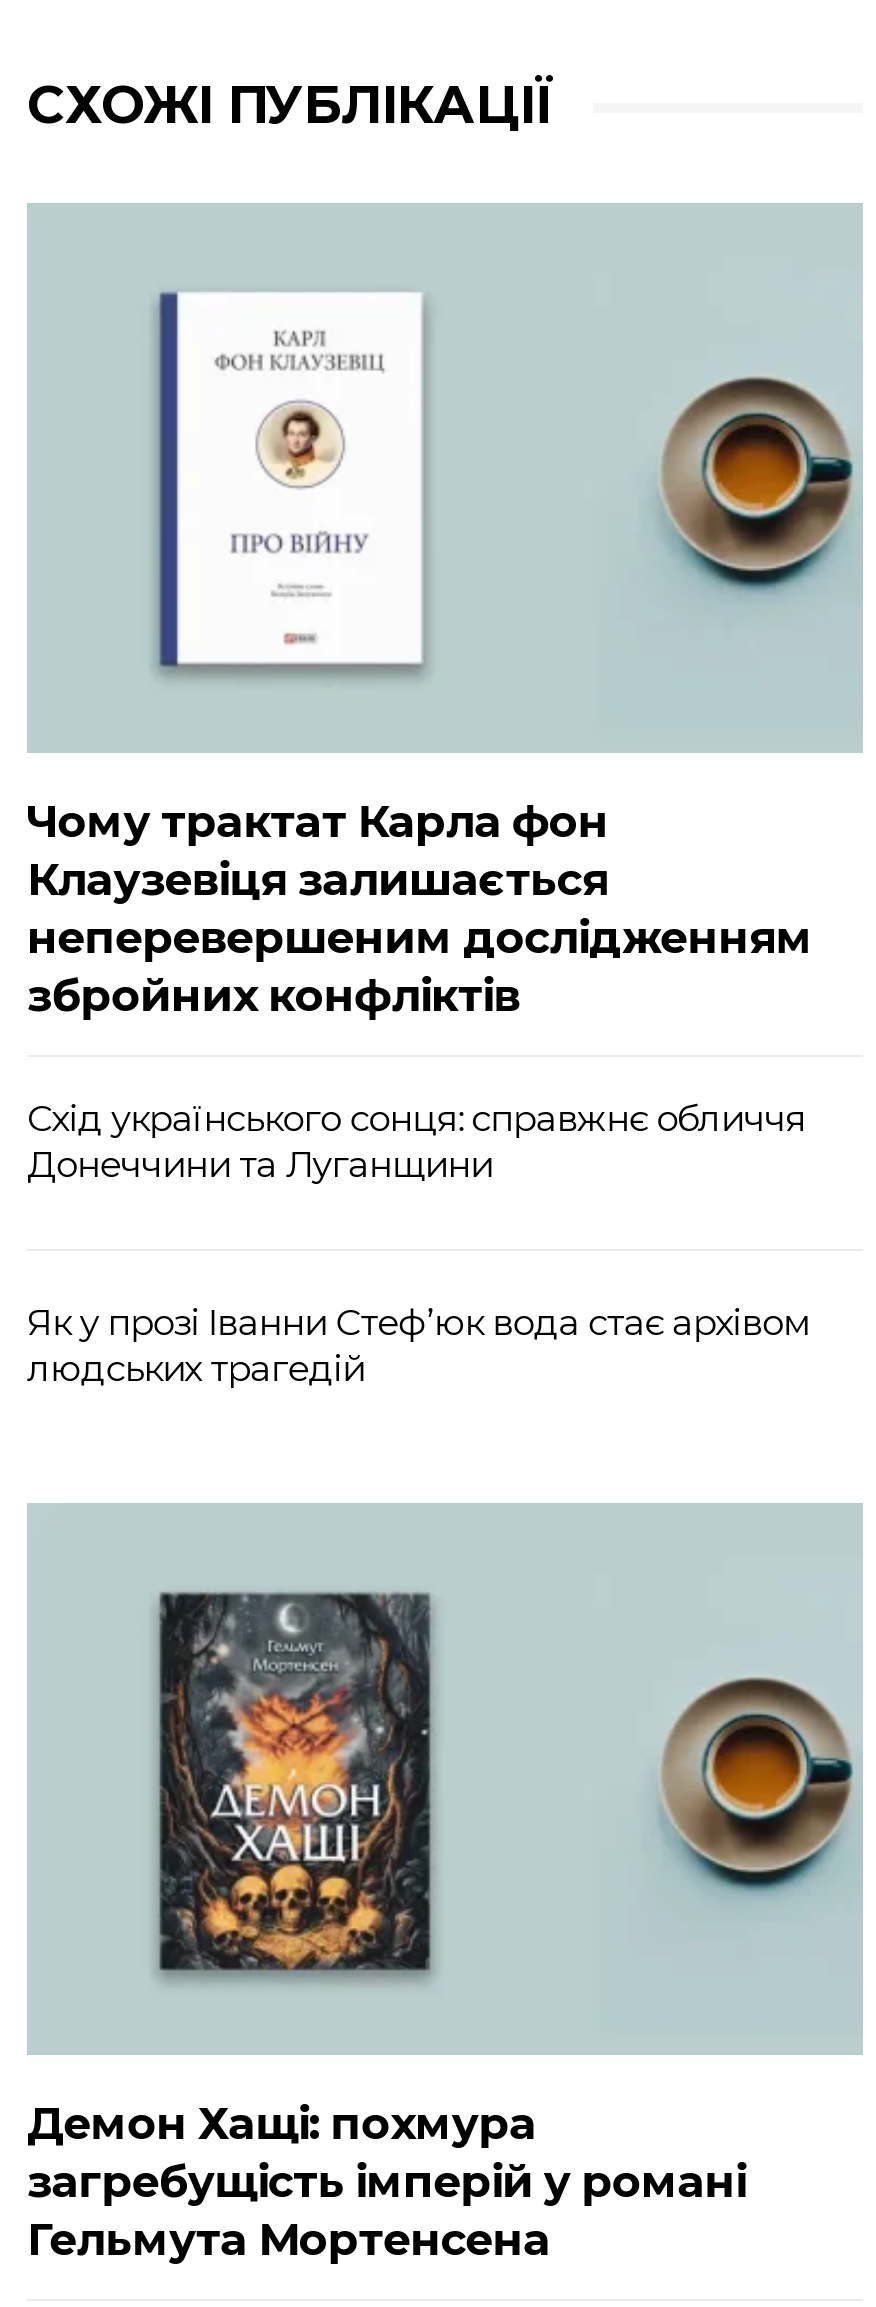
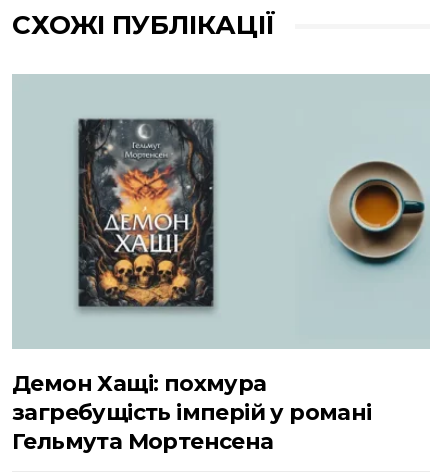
- [image]

- Чому трактат Карла фон
- Клаузевіця залишається
- неперевершеним дослідженням
- збройних конфліктів
- Схід українського сонця: справжнє обличчя
- Донеччини та Луганщини

- Як у прозі Іванни Стеф’юк вода стає архівом
- людських трагедій
